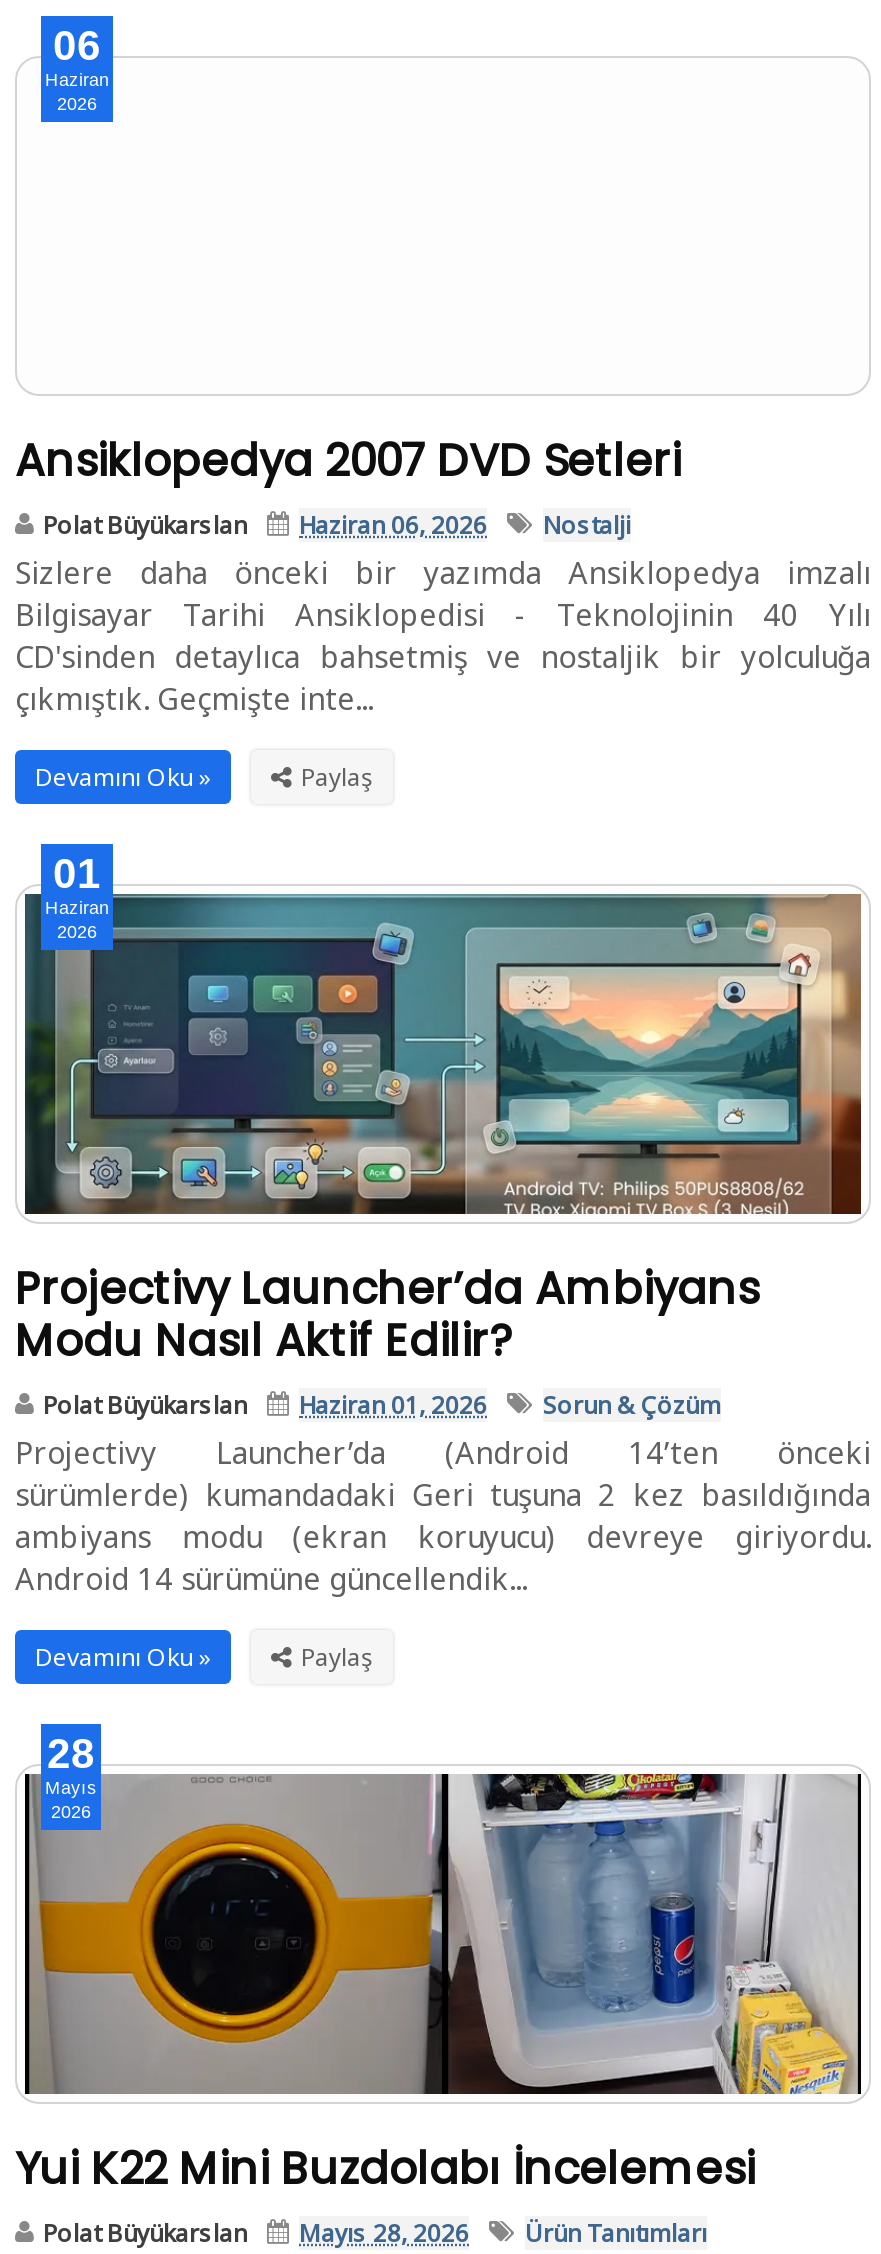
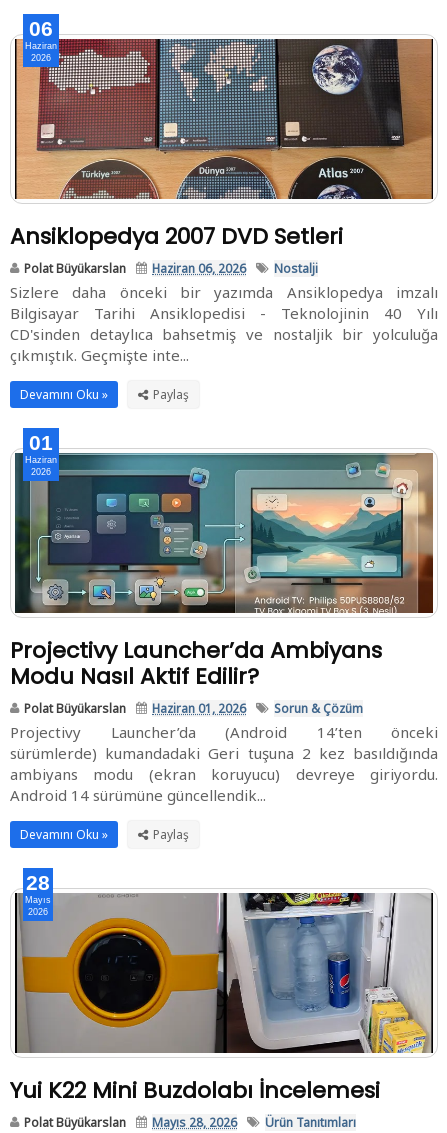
+ [image]
